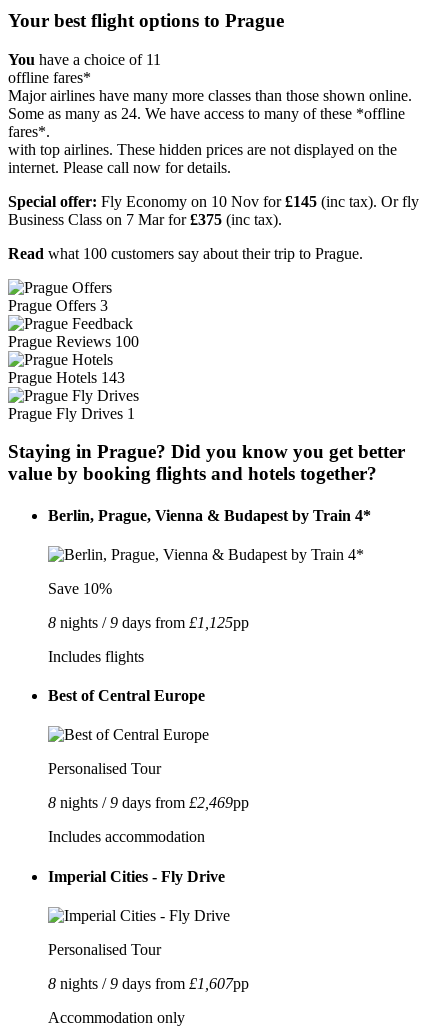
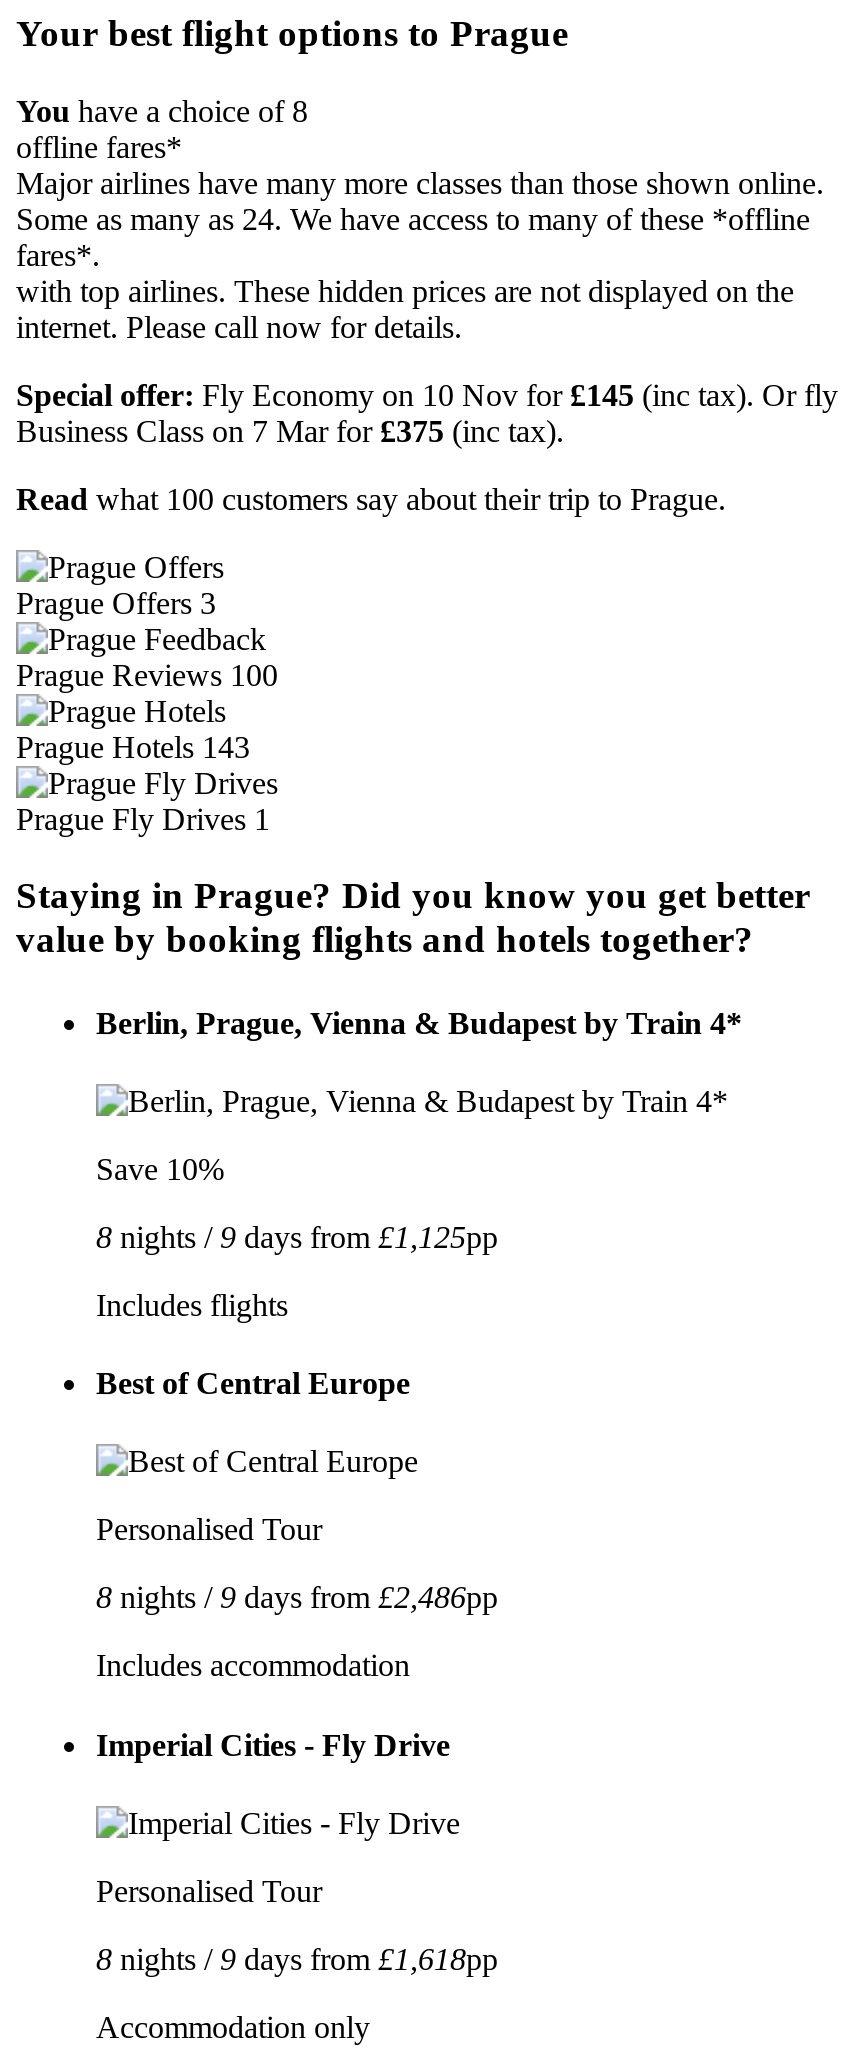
- You have a choice of 11
+ You have a choice of 8

- 8 nights / 9 days from £2,469pp
+ 8 nights / 9 days from £2,486pp

- 8 nights / 9 days from £1,607pp
+ 8 nights / 9 days from £1,618pp
